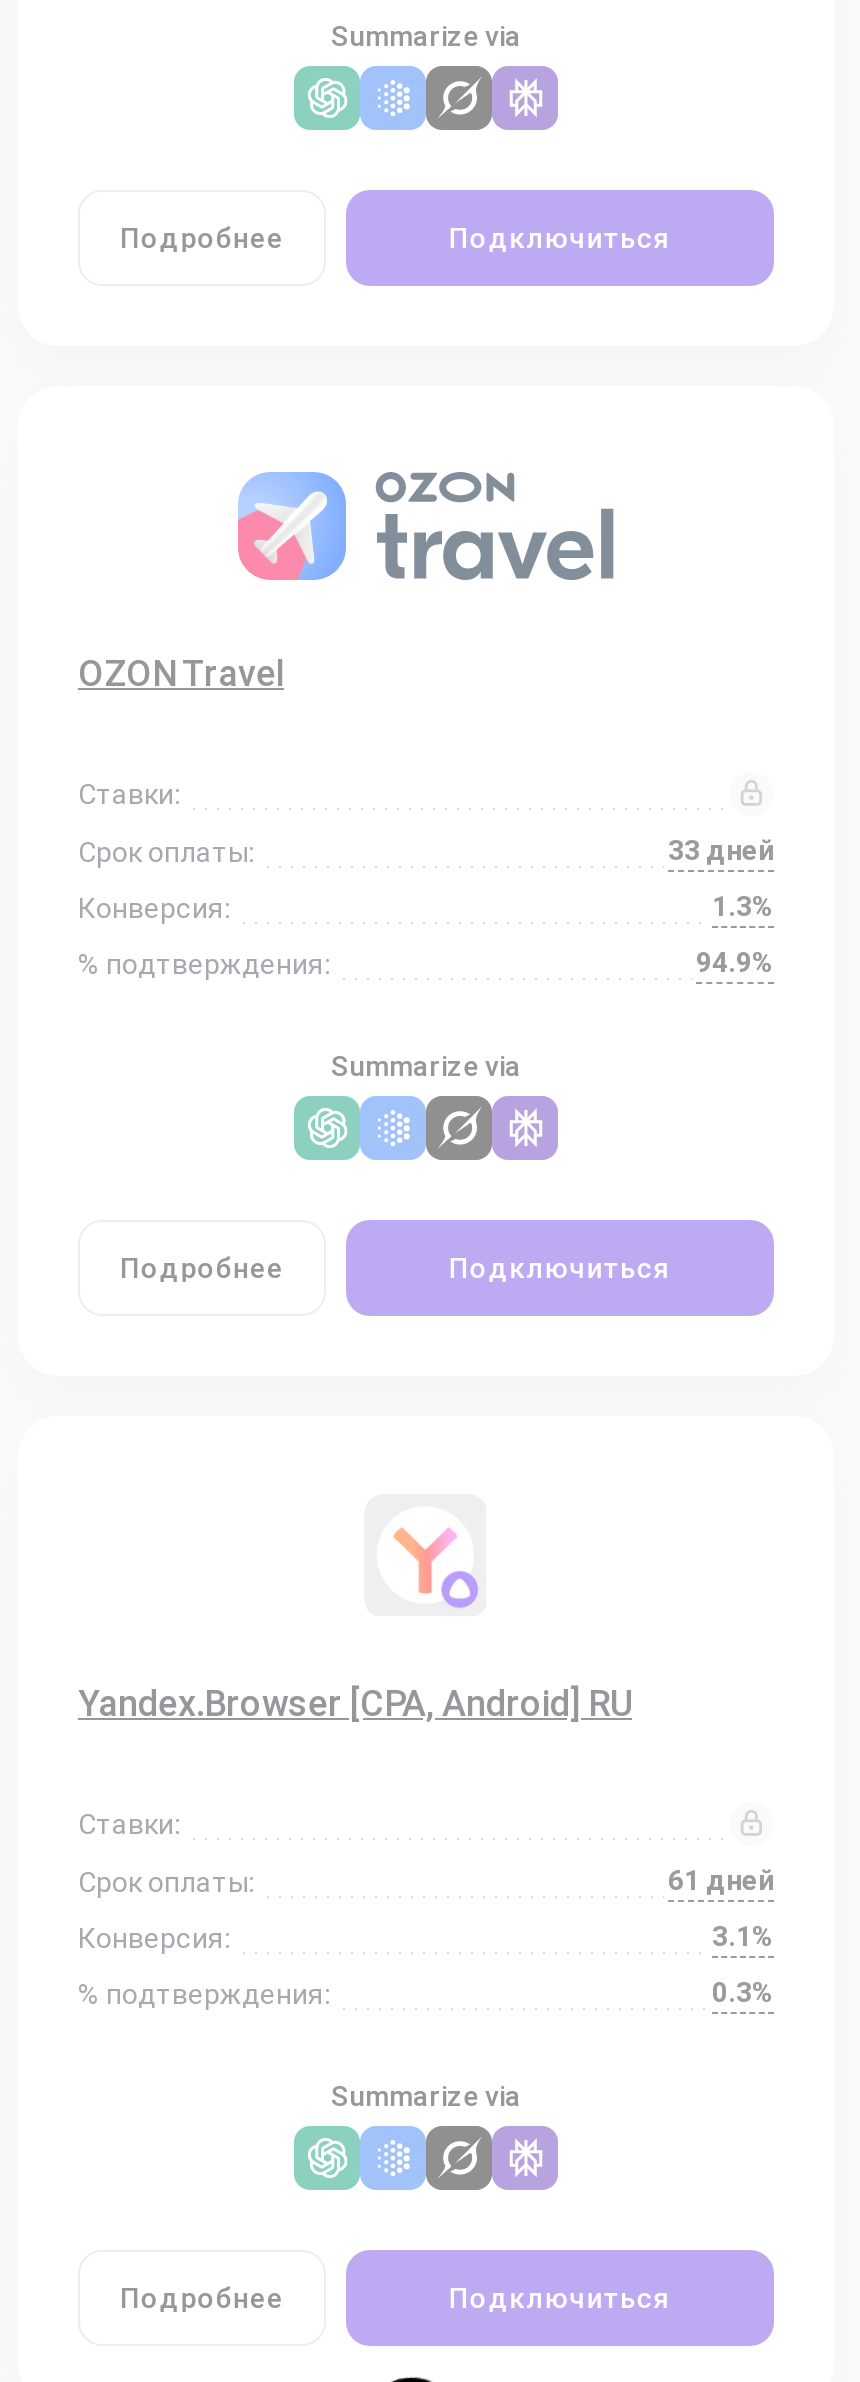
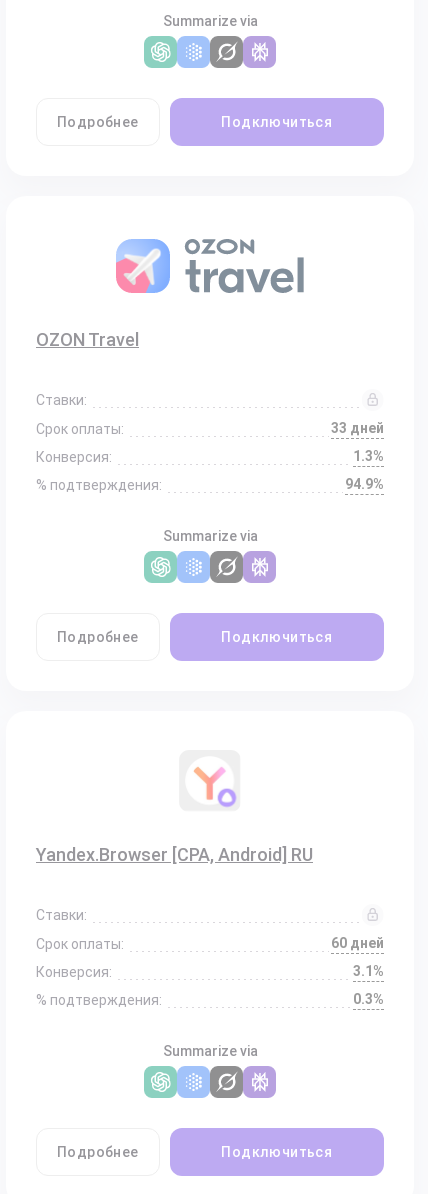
- 61 дней
+ 60 дней
